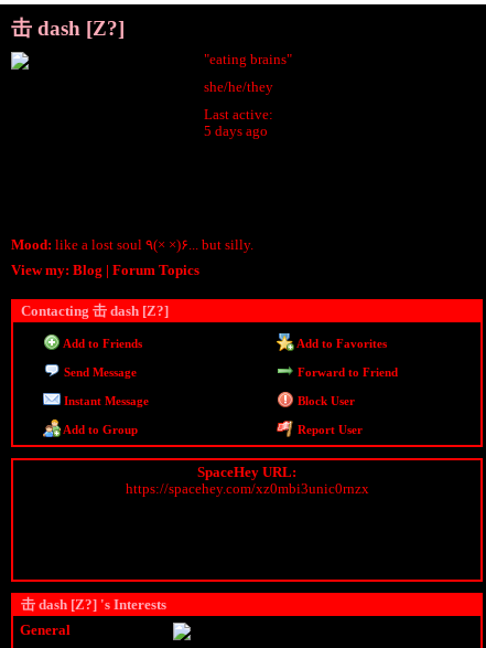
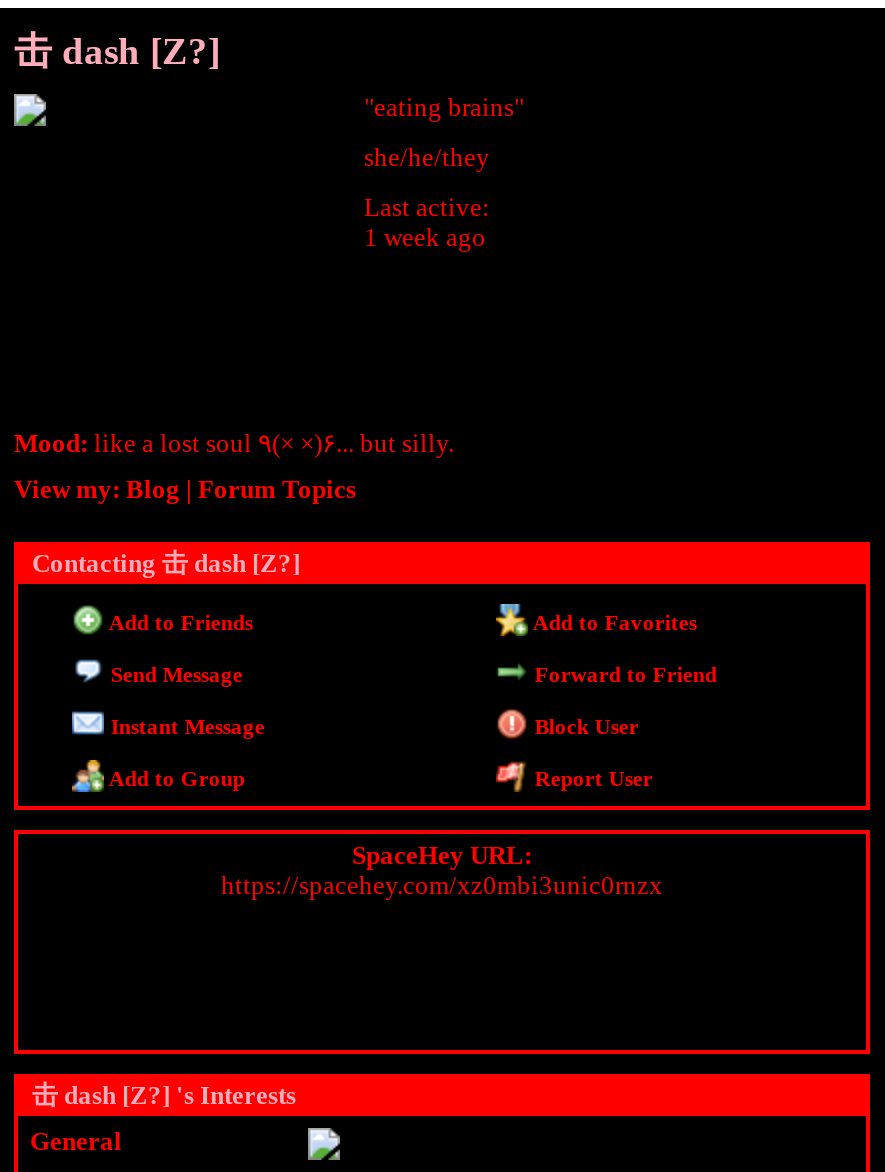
- 5 days ago
+ 1 week ago
